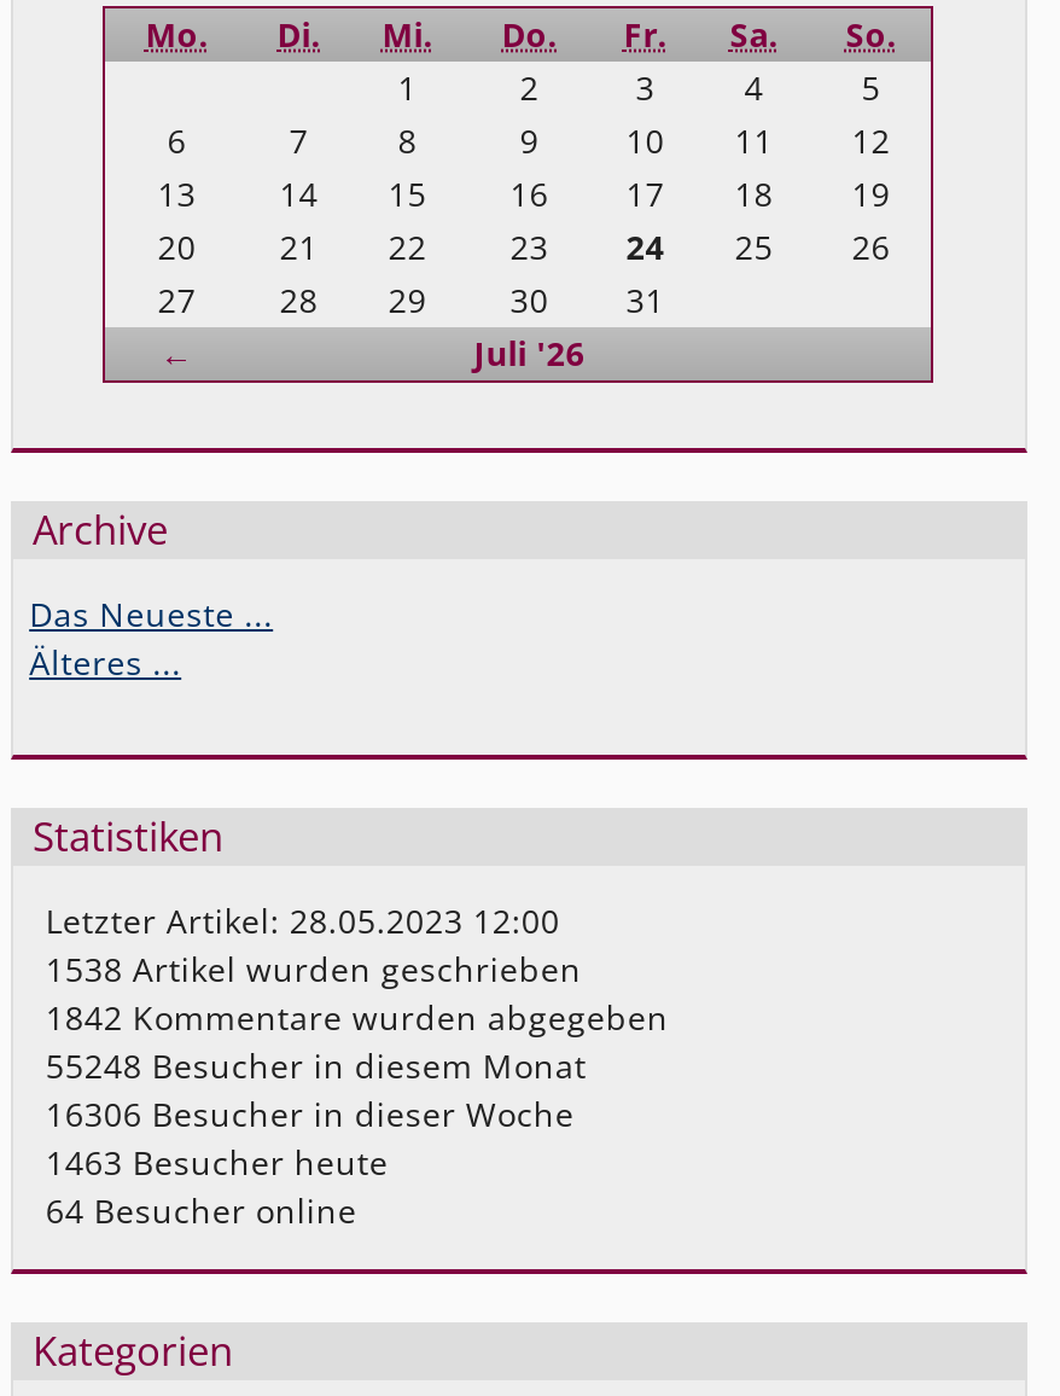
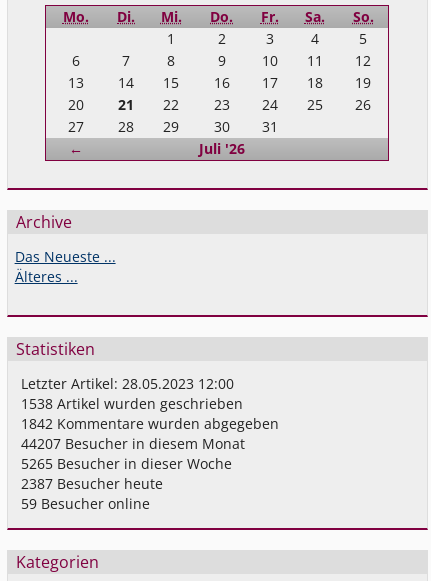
- 55248 Besucher in diesem Monat
+ 44207 Besucher in diesem Monat

- 16306 Besucher in dieser Woche
+ 5265 Besucher in dieser Woche

- 1463 Besucher heute
+ 2387 Besucher heute

- 64 Besucher online
+ 59 Besucher online
